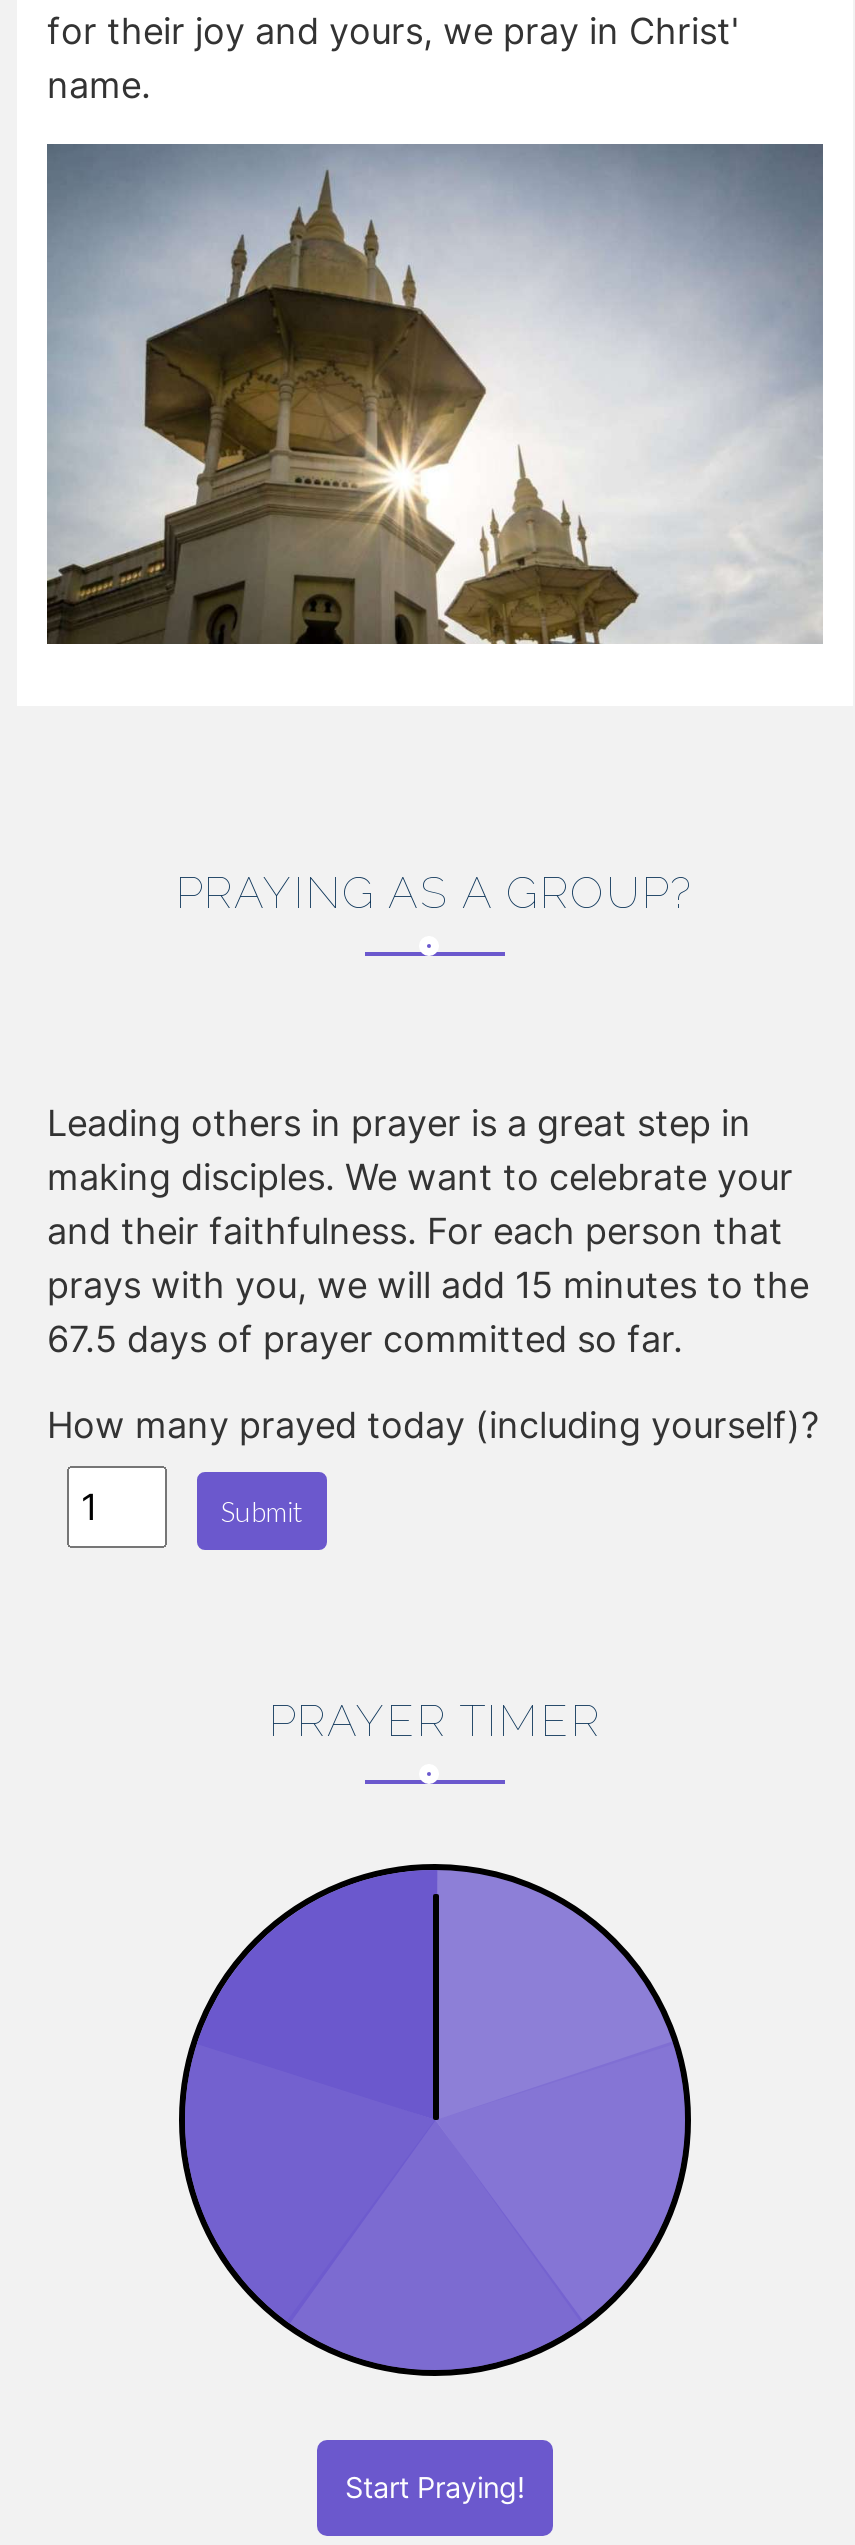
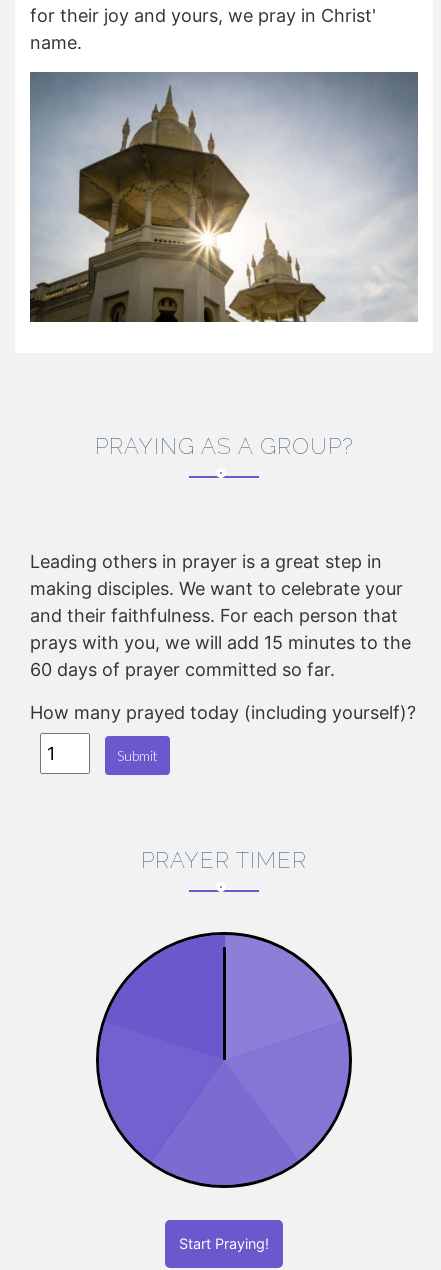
- 67.5 days of prayer committed so far.
+ 60 days of prayer committed so far.
